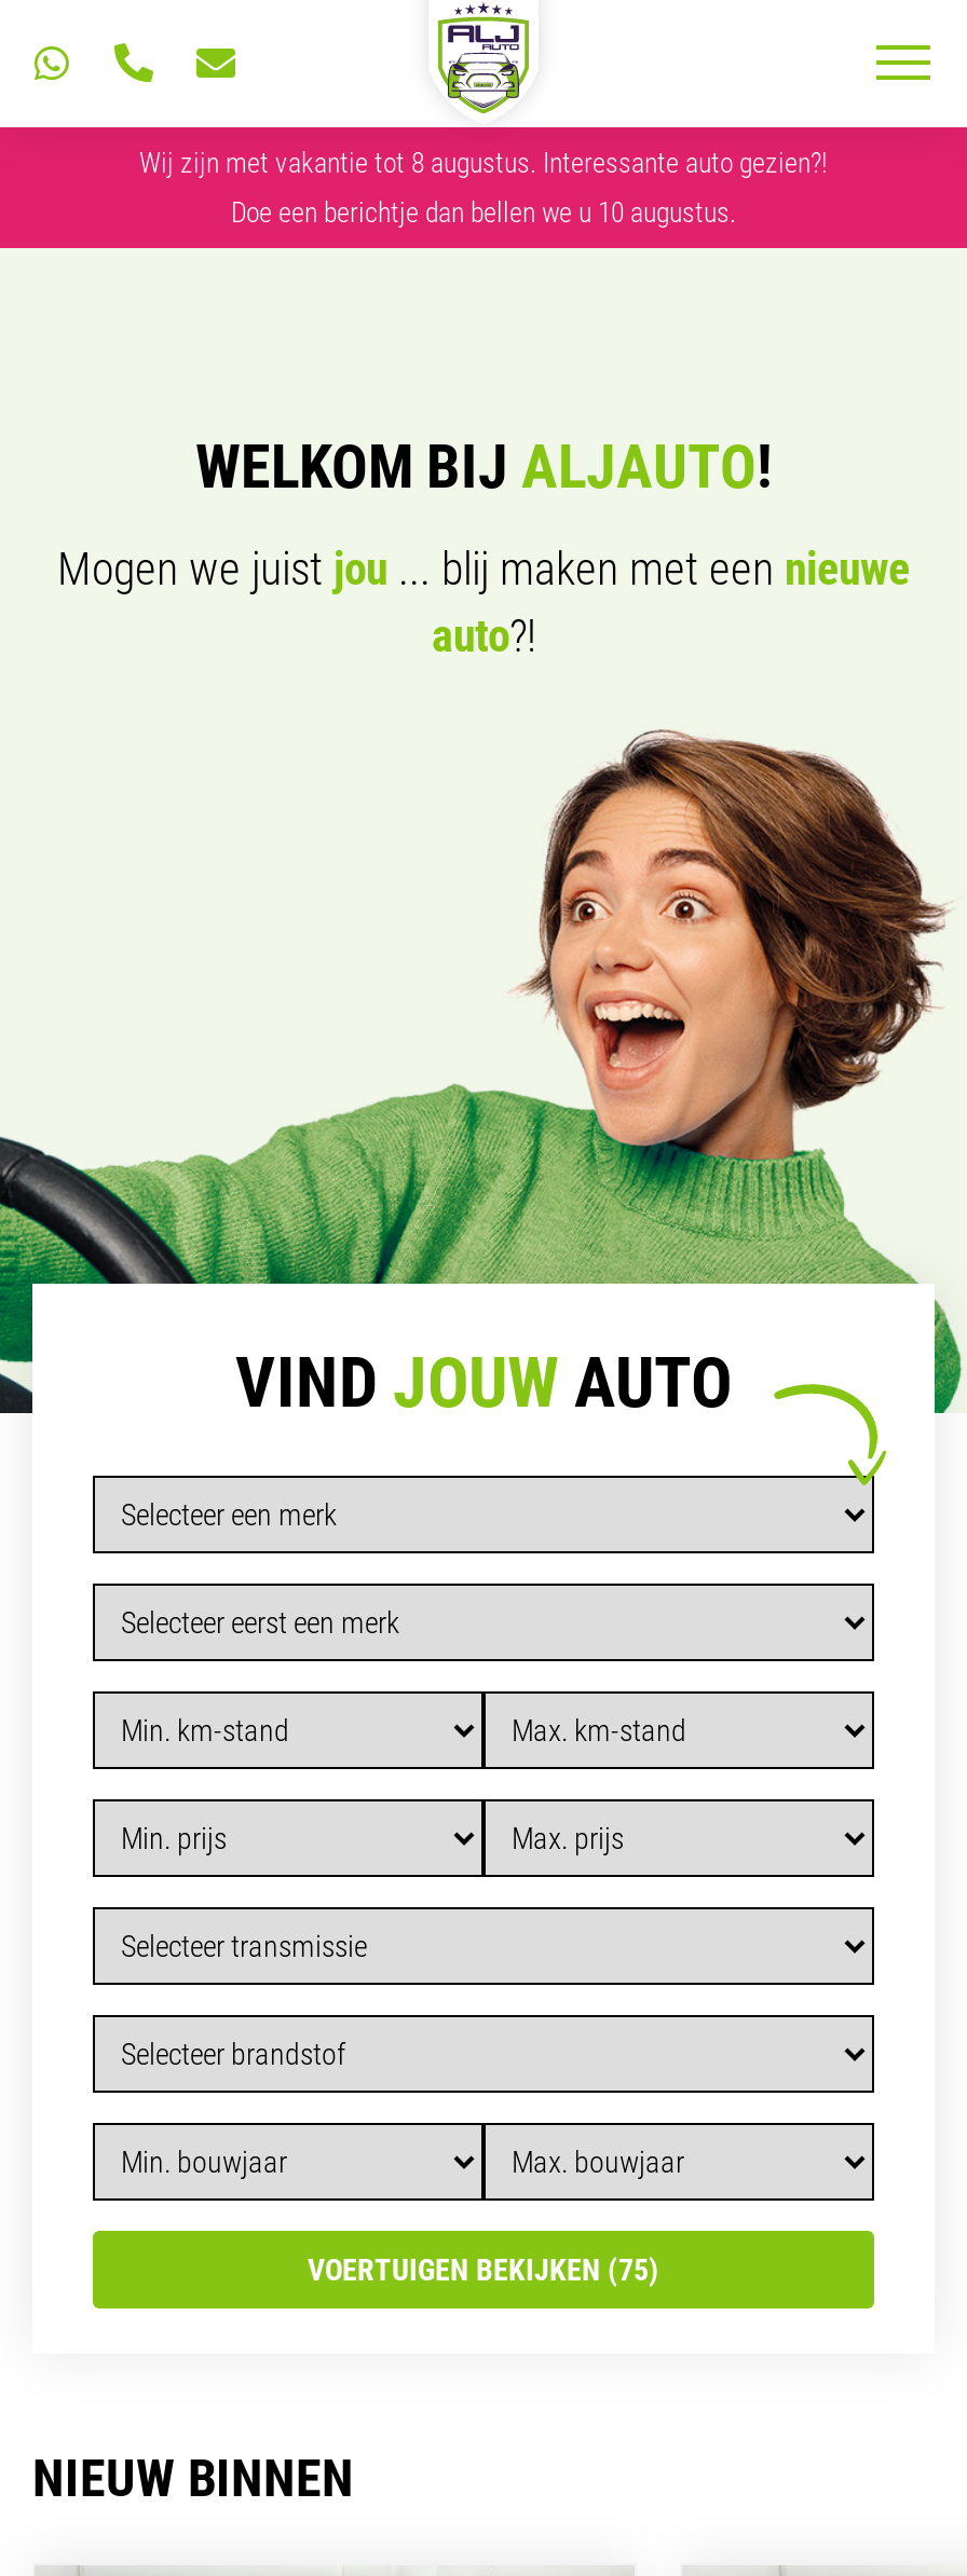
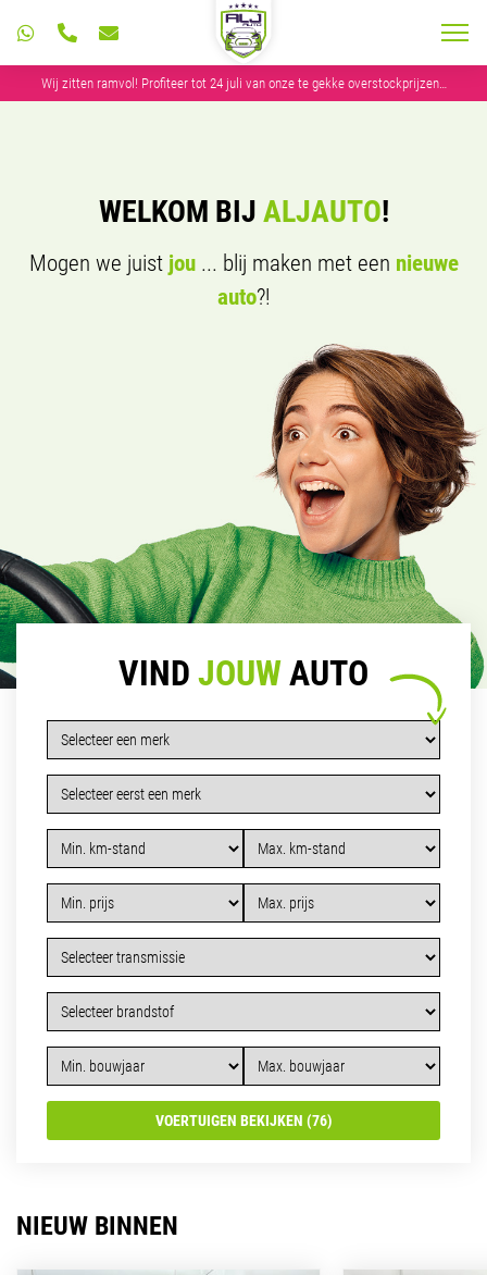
- Wij zijn met vakantie tot 8 augustus. Interessante auto gezien?!
- Doe een berichtje dan bellen we u 10 augustus.
+ Wij zitten ramvol! Profiteer tot 24 juli van onze te gekke overstockprijzen…

- VOERTUIGEN BEKIJKEN (75)
+ VOERTUIGEN BEKIJKEN (76)
